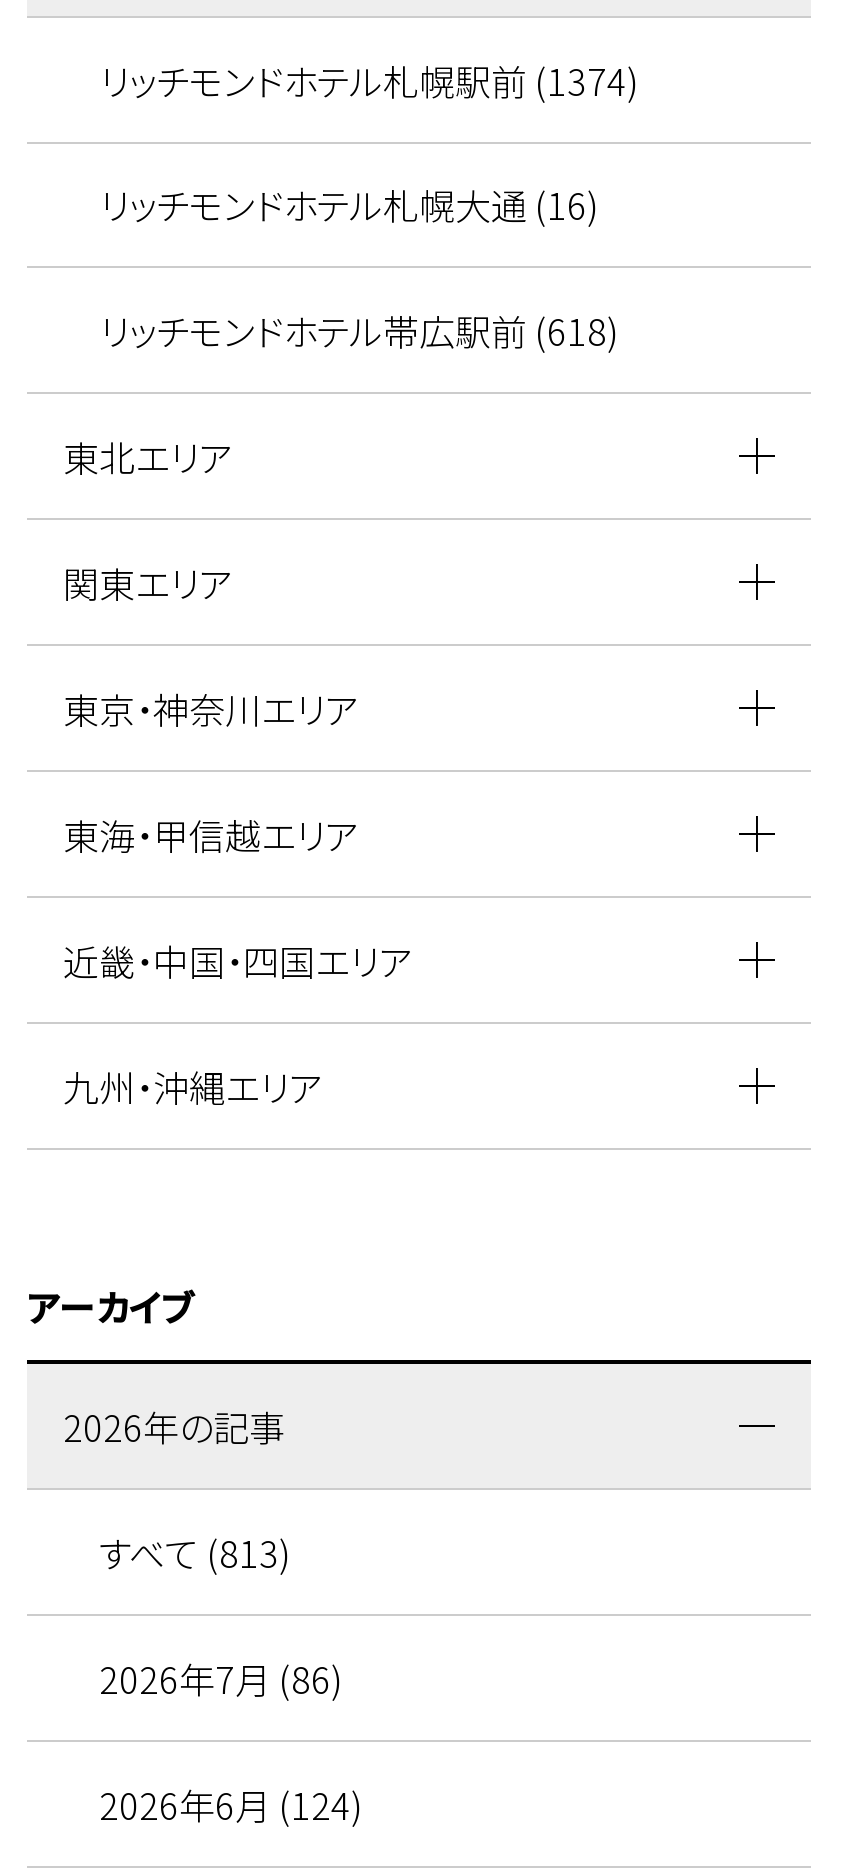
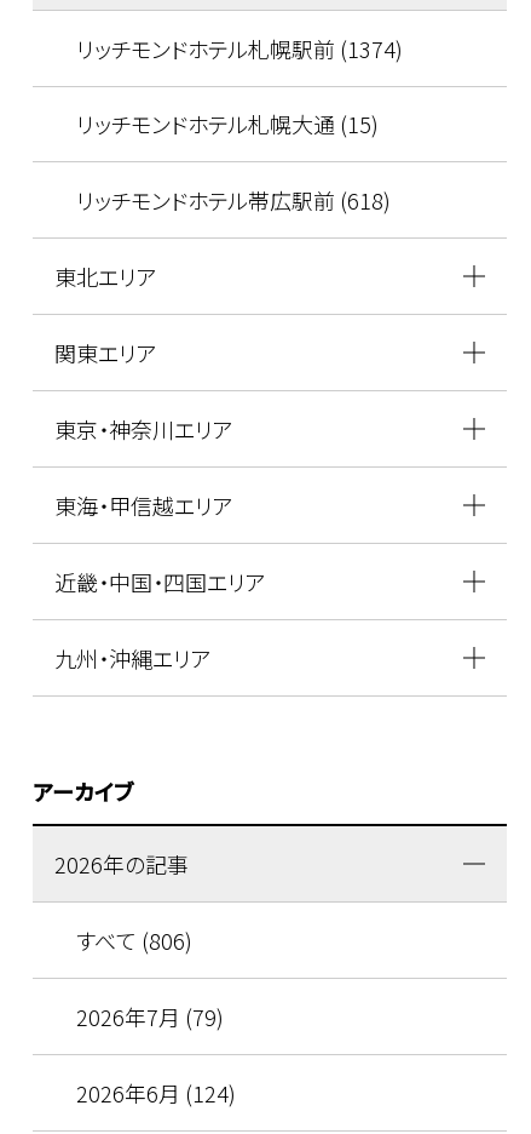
- リッチモンドホテル札幌大通 (16)
+ リッチモンドホテル札幌大通 (15)

- すべて (813)
+ すべて (806)

- 2026年7月 (86)
+ 2026年7月 (79)
